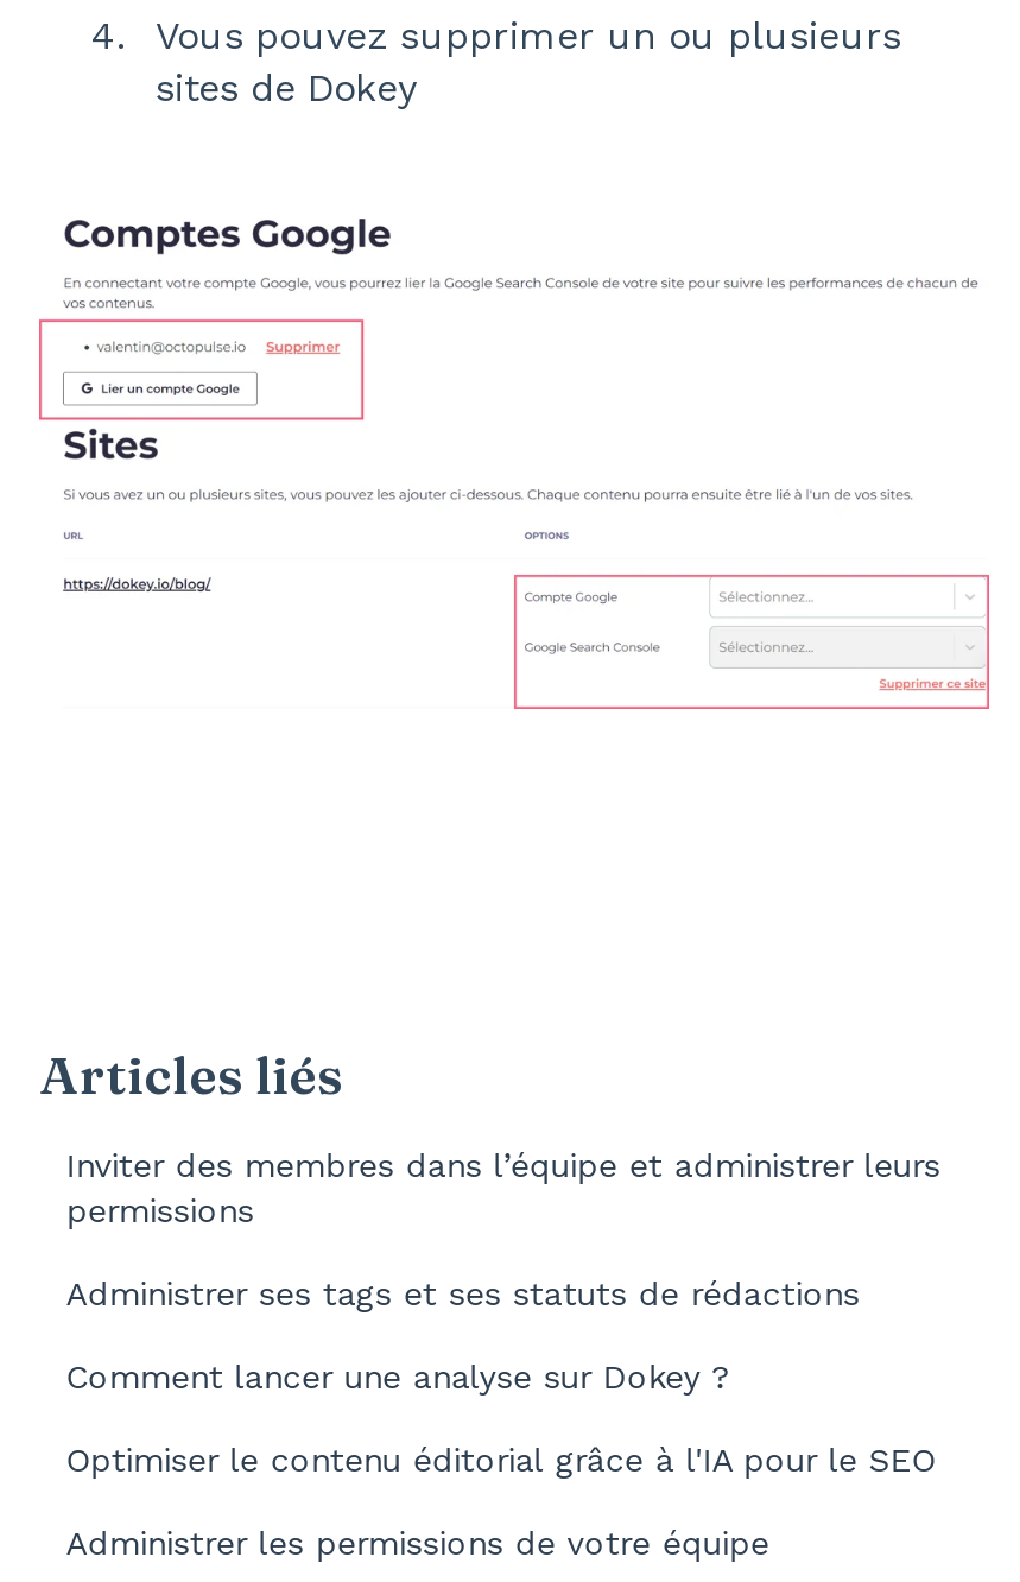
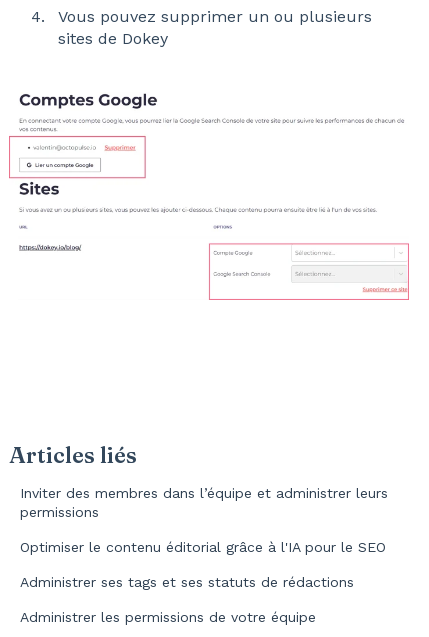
moved down: Administrer ses tags et ses statuts de rédactions

- Comment lancer une analyse sur Dokey ?

moved up: Optimiser le contenu éditorial grâce à l'IA pour le SEO
